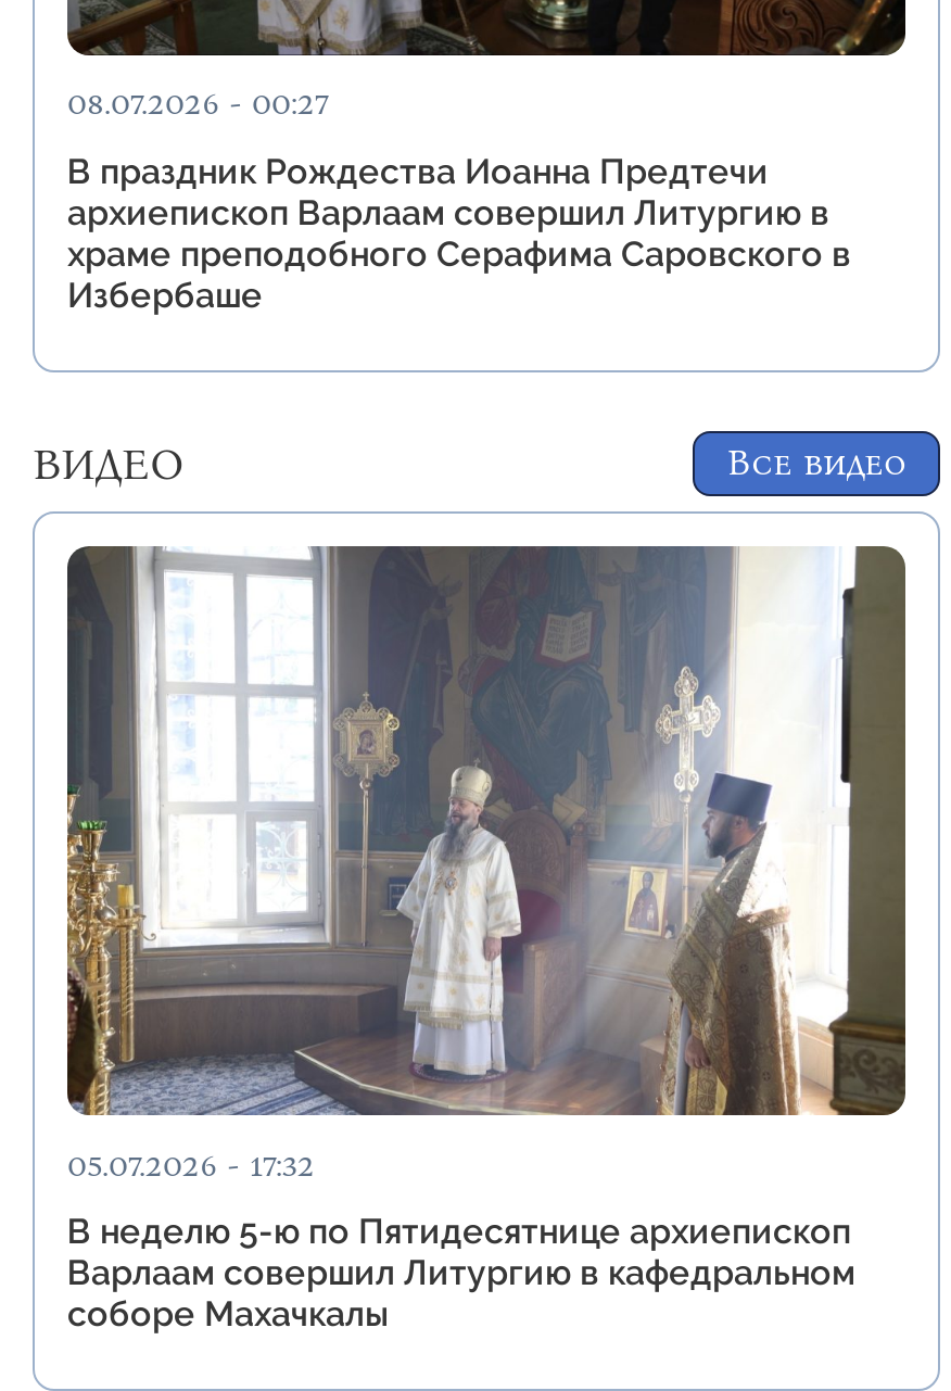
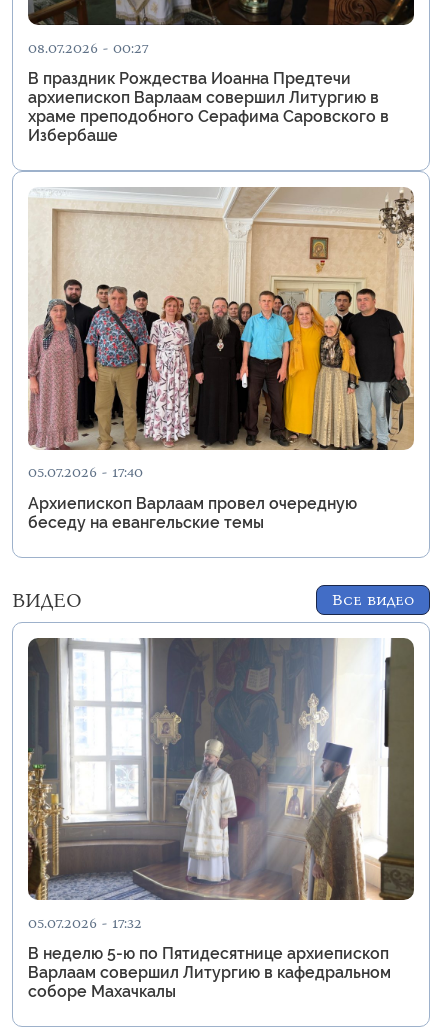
+ [image]
+ 05.07.2026 - 17:40
+ Архиепископ Варлаам провел очередную
+ беседу на евангельские темы
